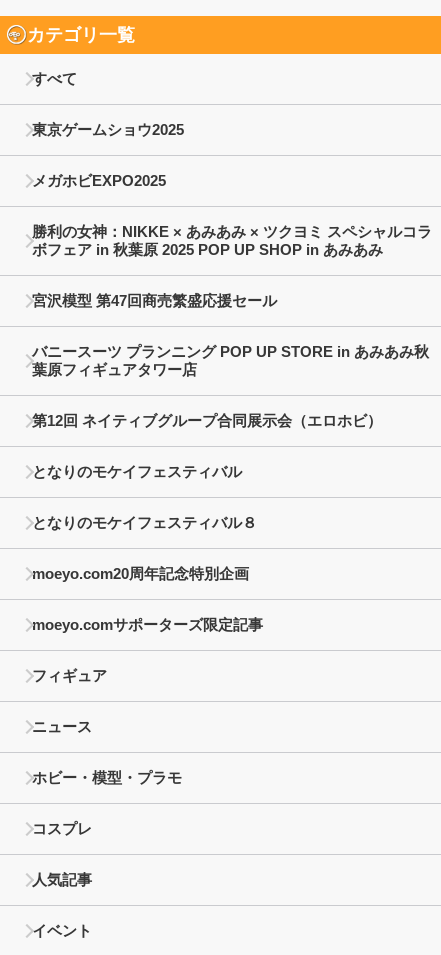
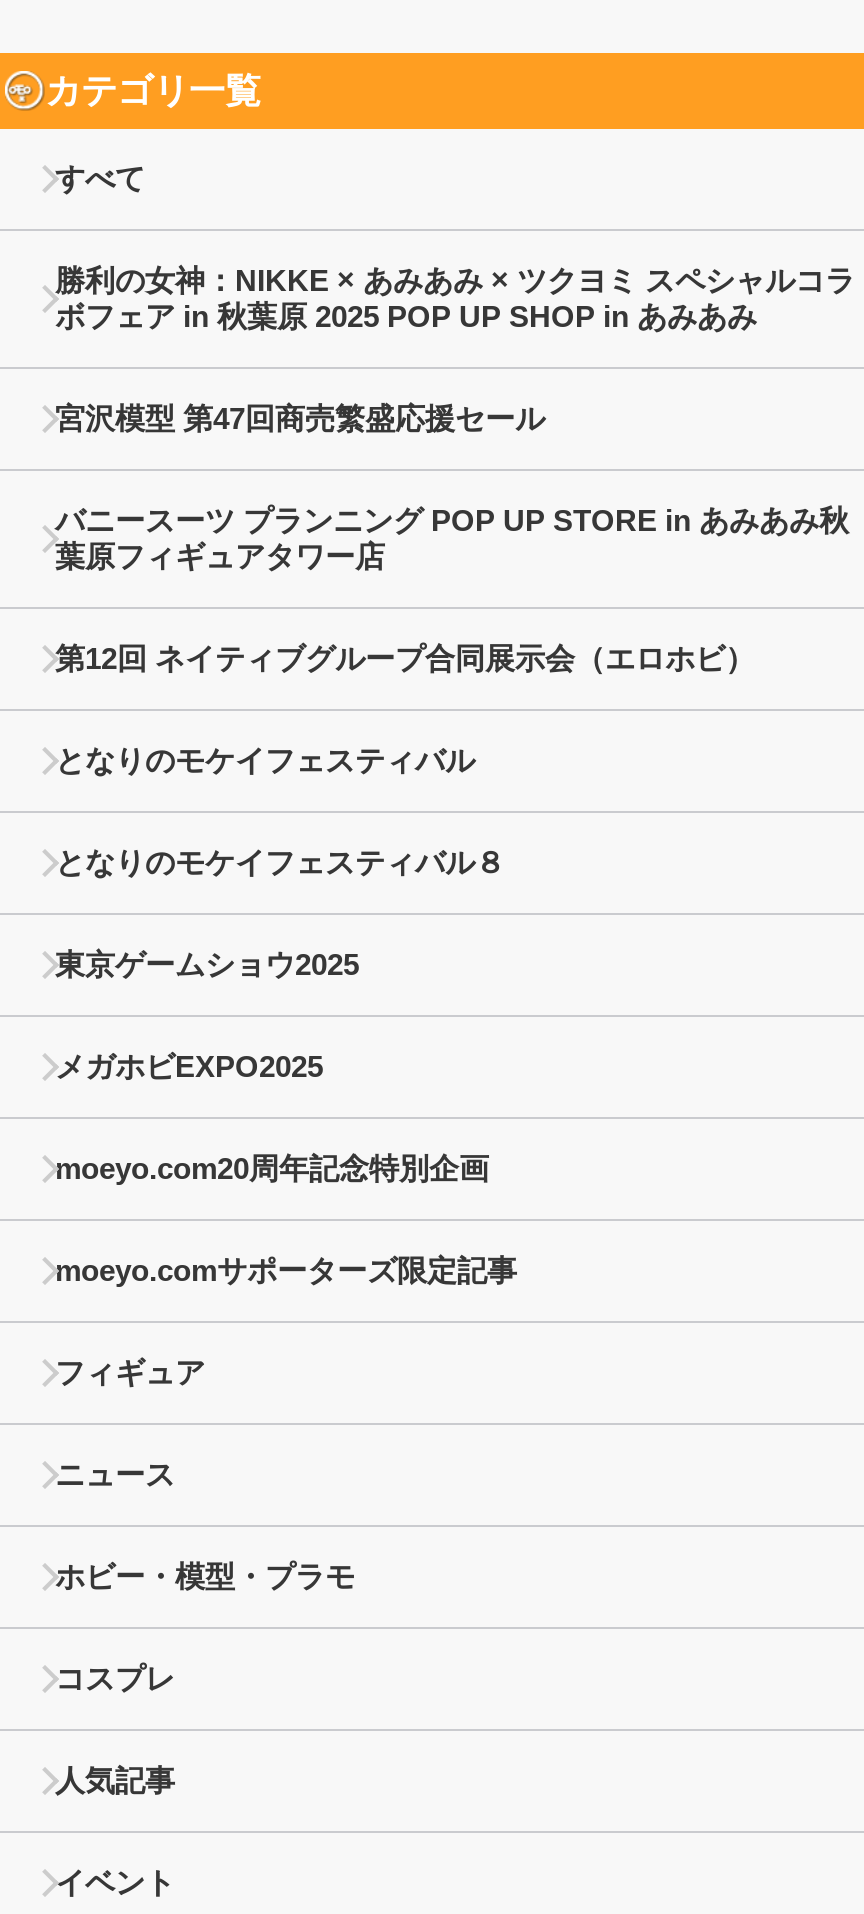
moved down: 東京ゲームショウ2025 | メガホビEXPO2025

moved up: 勝利の女神：NIKKE × あみあみ × ツクヨミ スペシャルコラ | ボフェア in 秋葉原 2025 POP UP SHOP in あみあみ | 宮沢模型 第47回商売繁盛応援セール | バニースーツ プランニング POP UP STORE in あみあみ秋 | 葉原フィギュアタワー店 | 第12回 ネイティブグループ合同展示会（エロホビ） | となりのモケイフェスティバル | となりのモケイフェスティバル８
